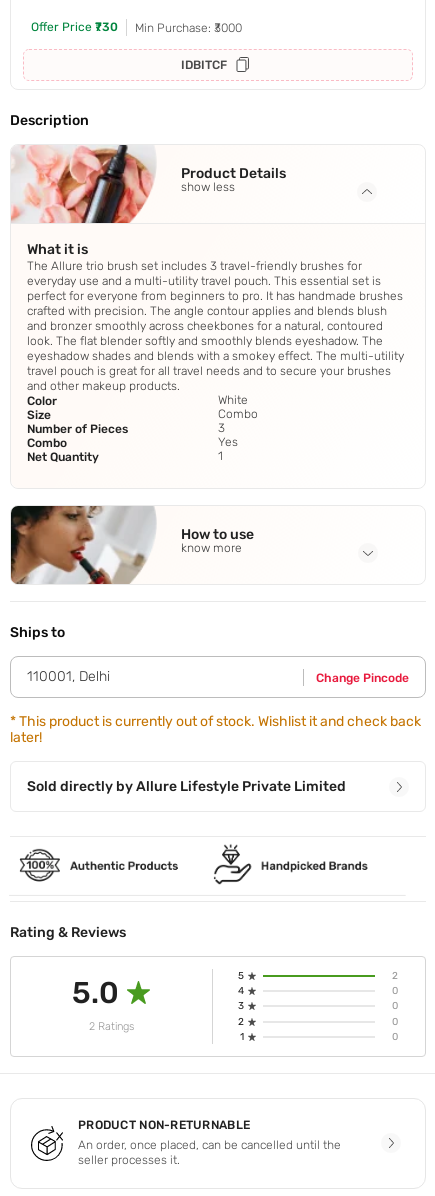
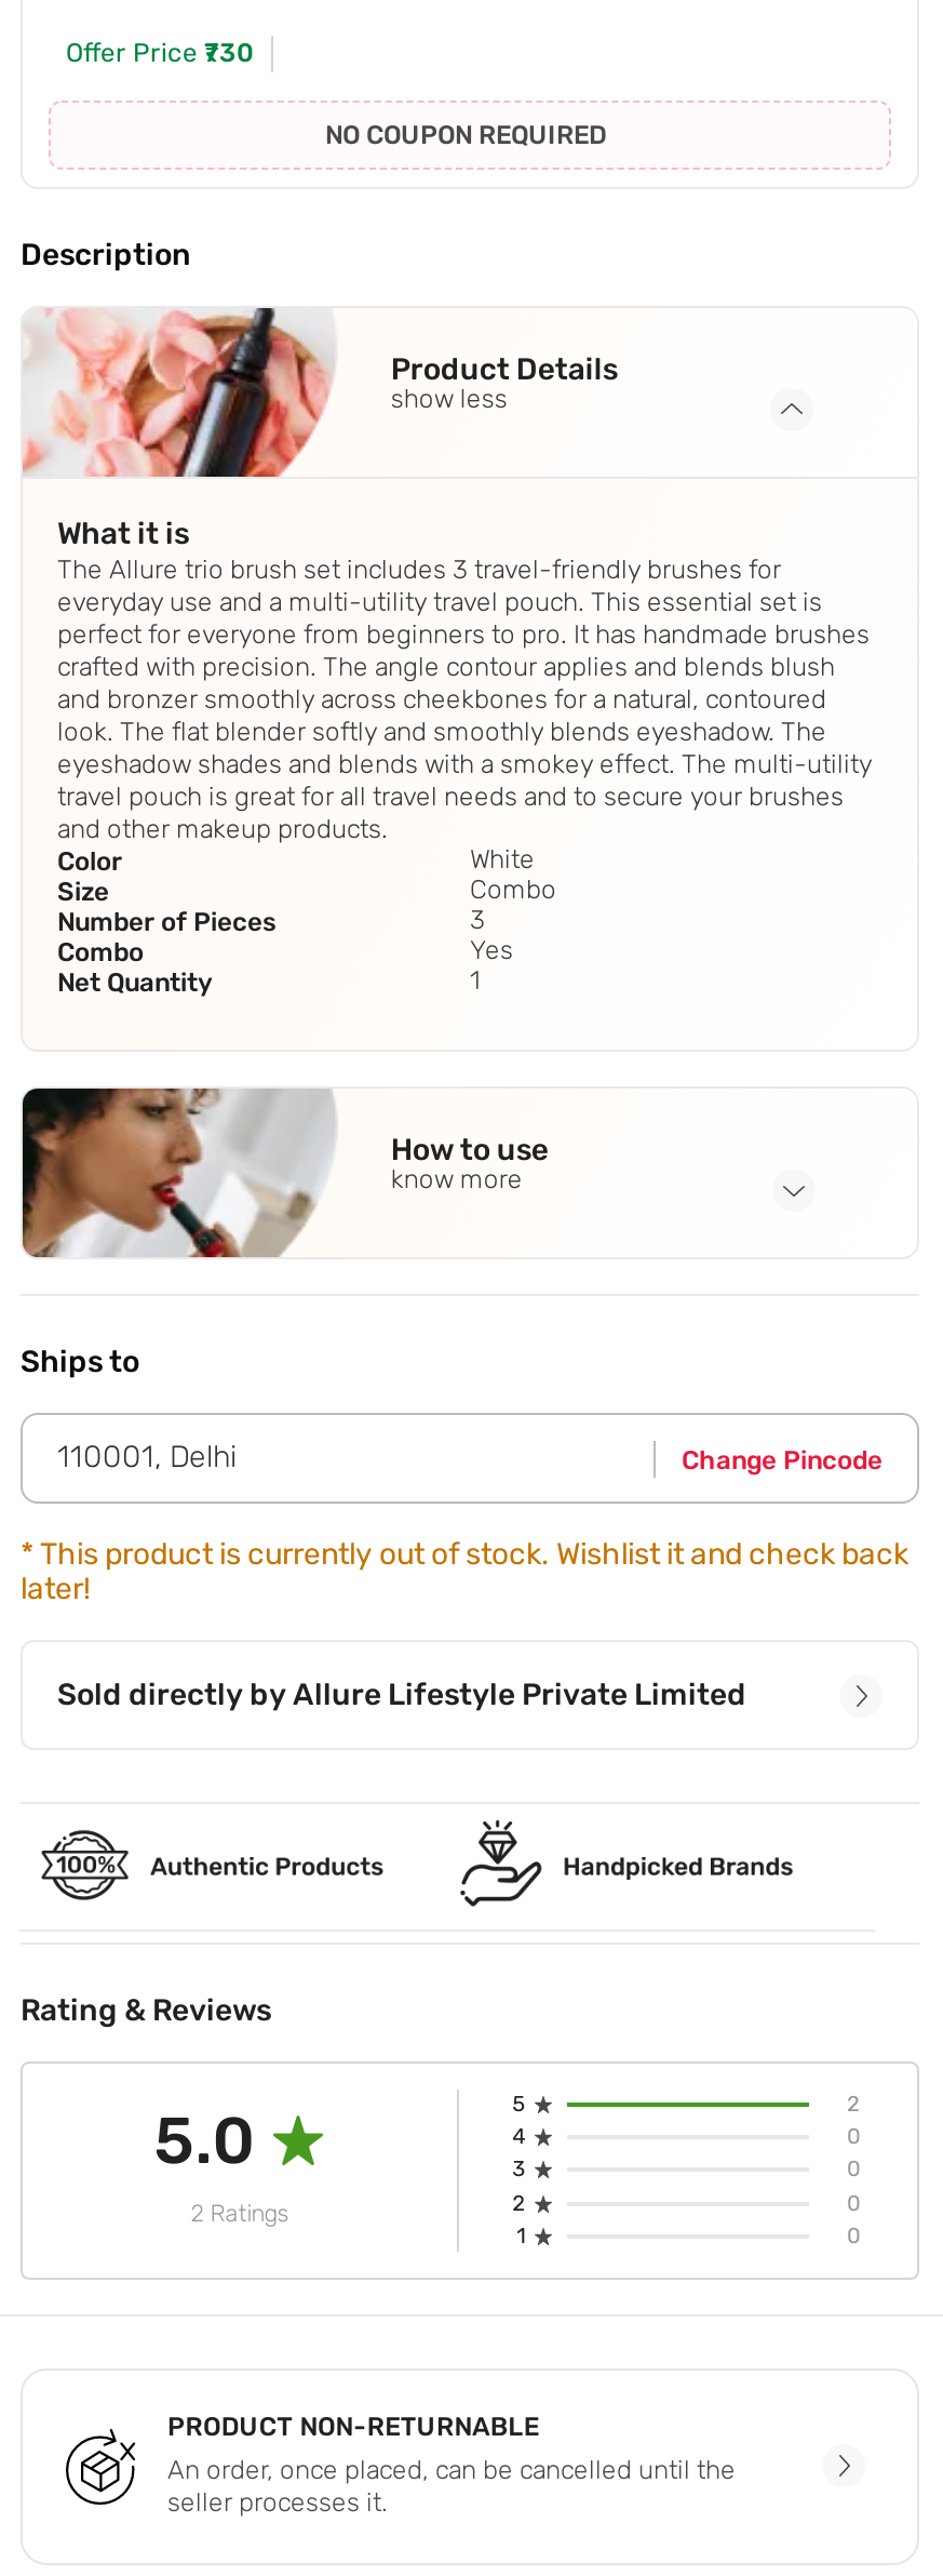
- Min Purchase: ₹3000
- IDBITCF
+ NO COUPON REQUIRED
